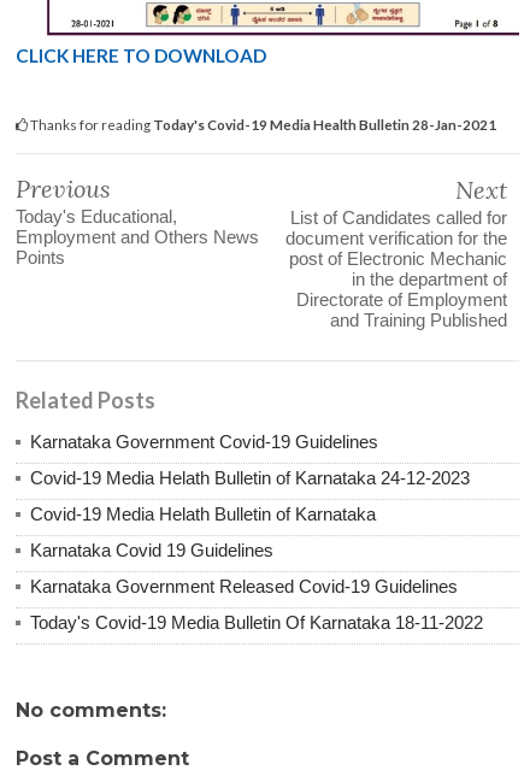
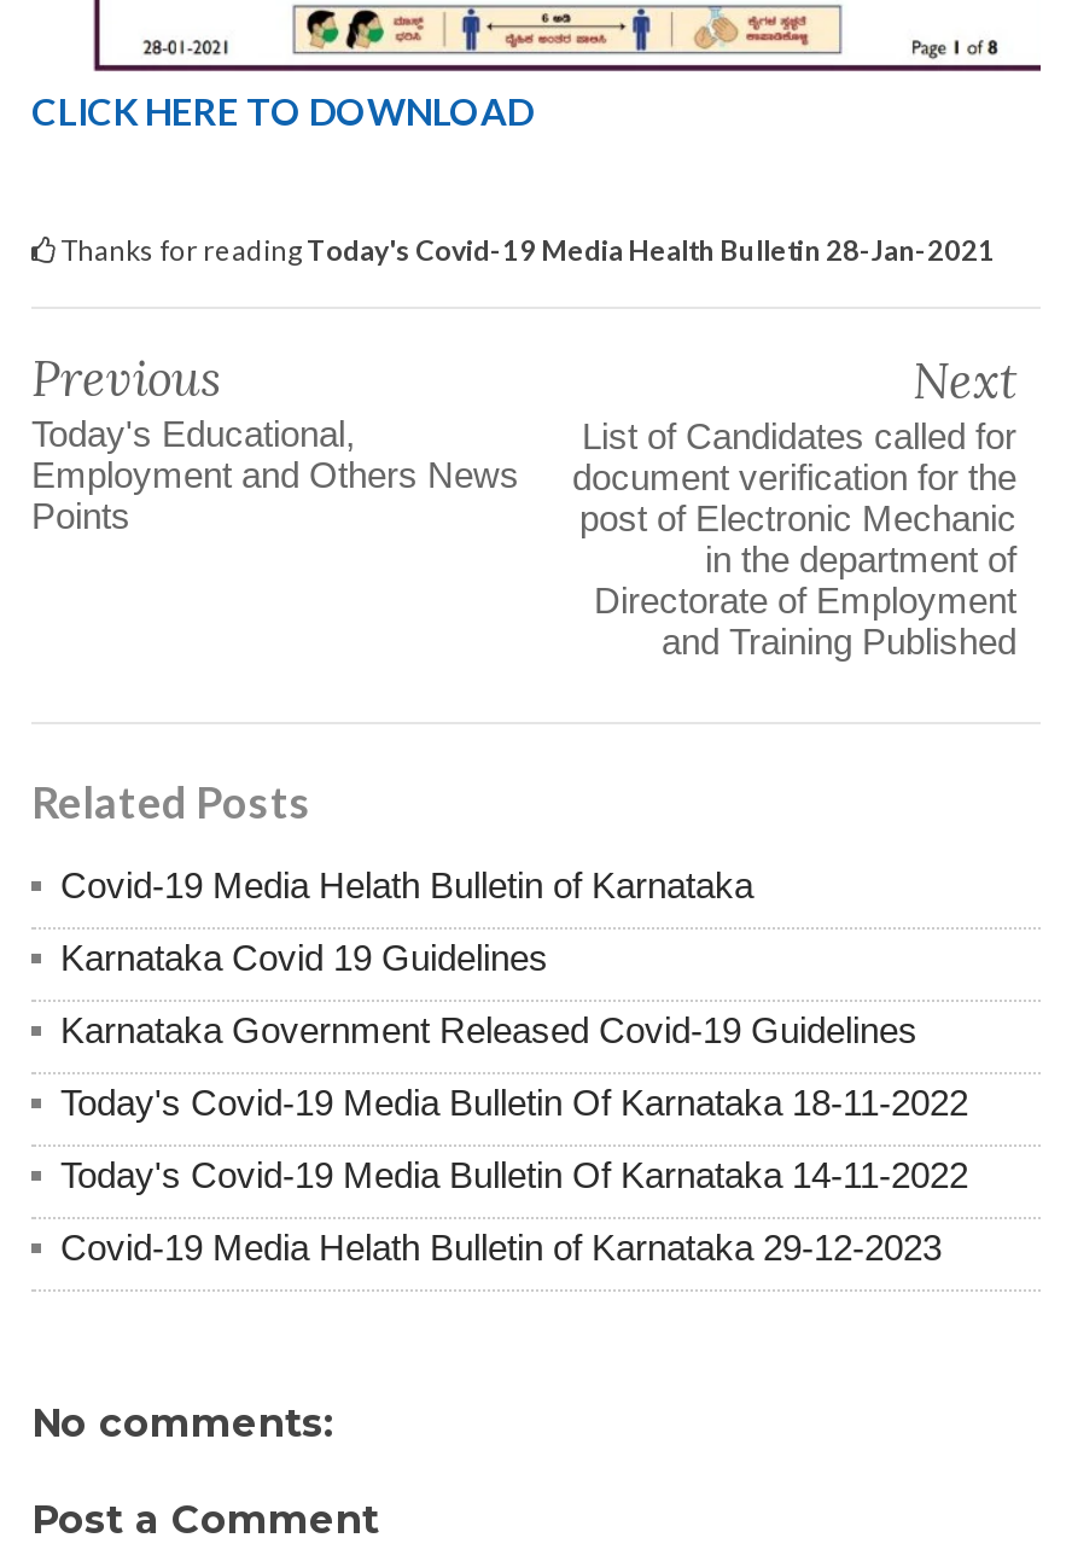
- Karnataka Government Covid-19 Guidelines
- Covid-19 Media Helath Bulletin of Karnataka 24-12-2023

moved up: Covid-19 Media Helath Bulletin of Karnataka | Karnataka Covid 19 Guidelines | Karnataka Government Released Covid-19 Guidelines | Today's Covid-19 Media Bulletin Of Karnataka 18-11-2022

+ Today's Covid-19 Media Bulletin Of Karnataka 14-11-2022
+ Covid-19 Media Helath Bulletin of Karnataka 29-12-2023
